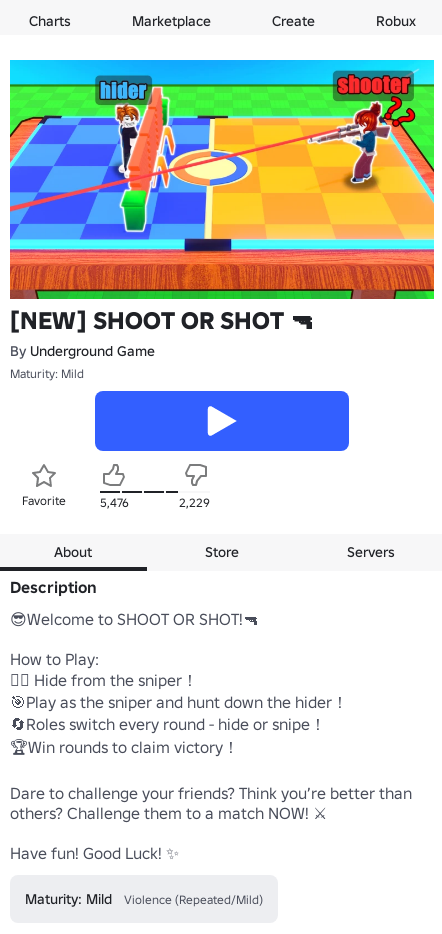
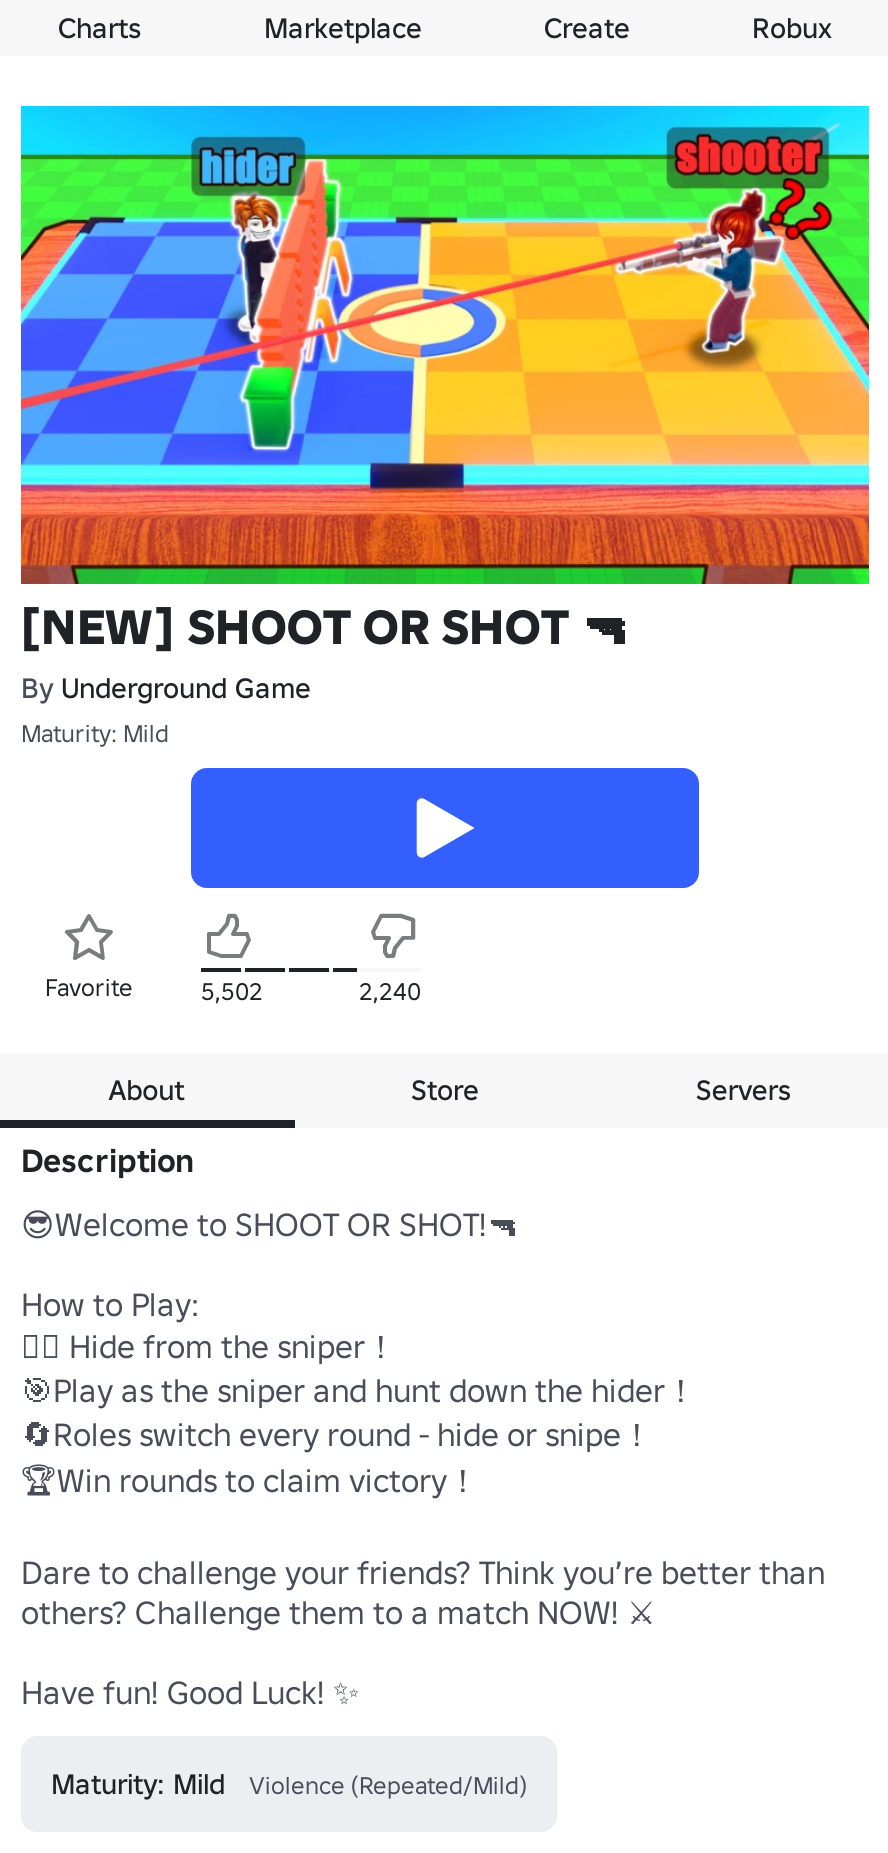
- 5,476
+ 5,502

- 2,229
+ 2,240
